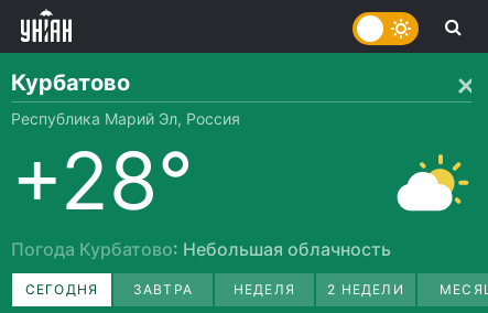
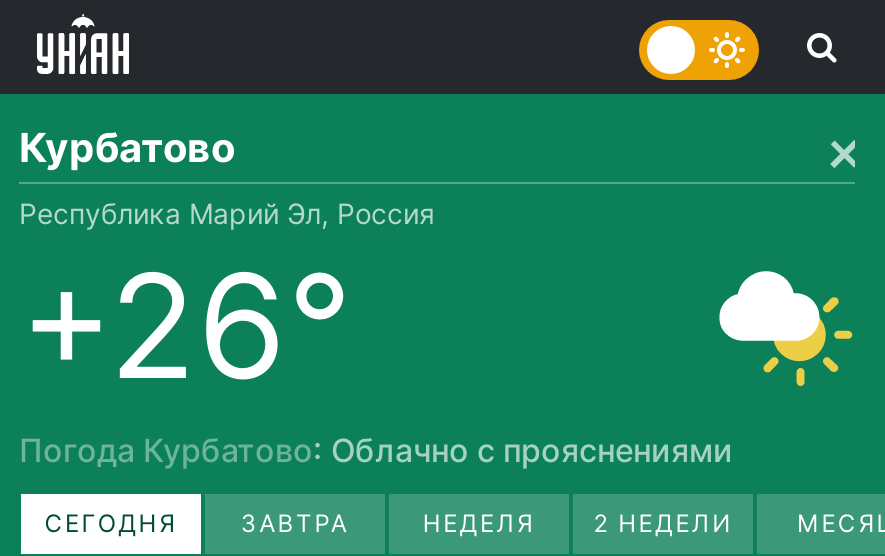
- [image]
- +28°
- Погода Курбатово: Небольшая облачность
+ [image]
+ +26°
+ Погода Курбатово: Облачно с прояснениями
